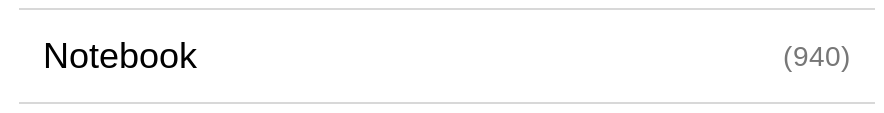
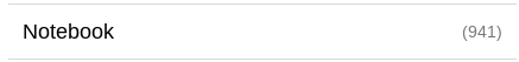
- (940)
+ (941)
